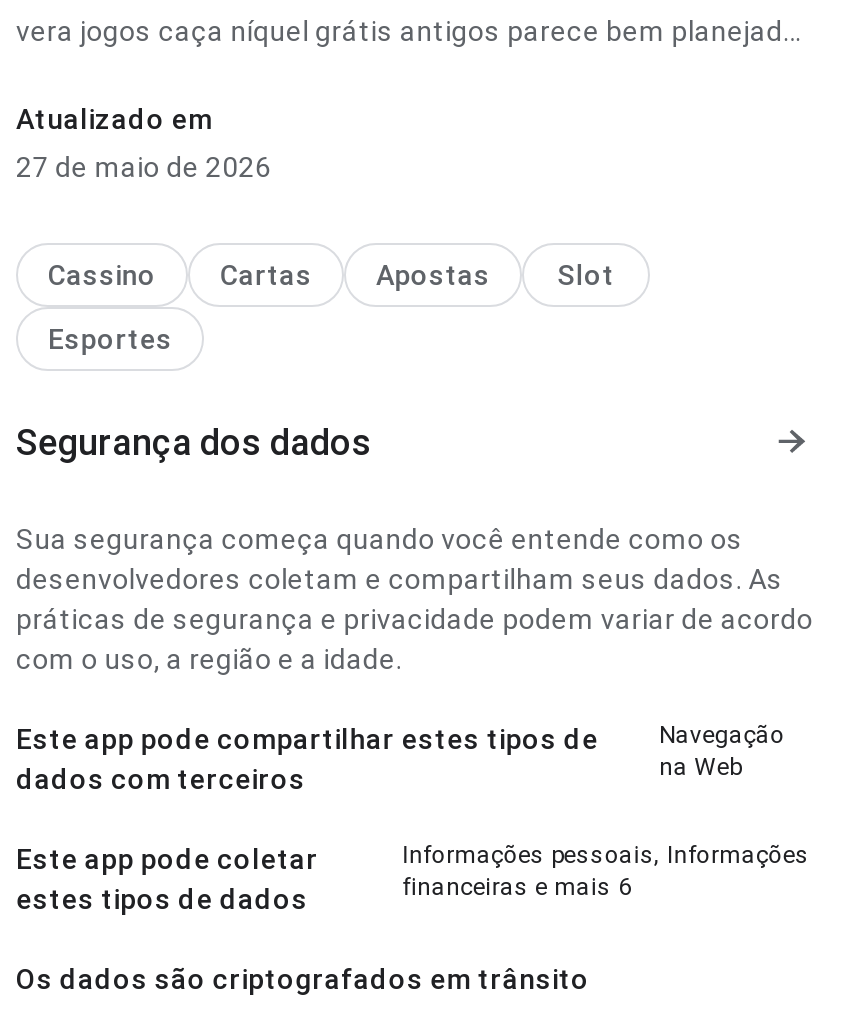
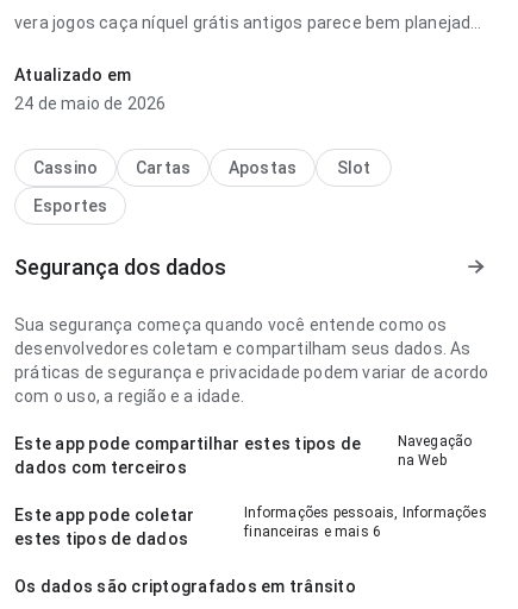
- 27 de maio de 2026
+ 24 de maio de 2026
